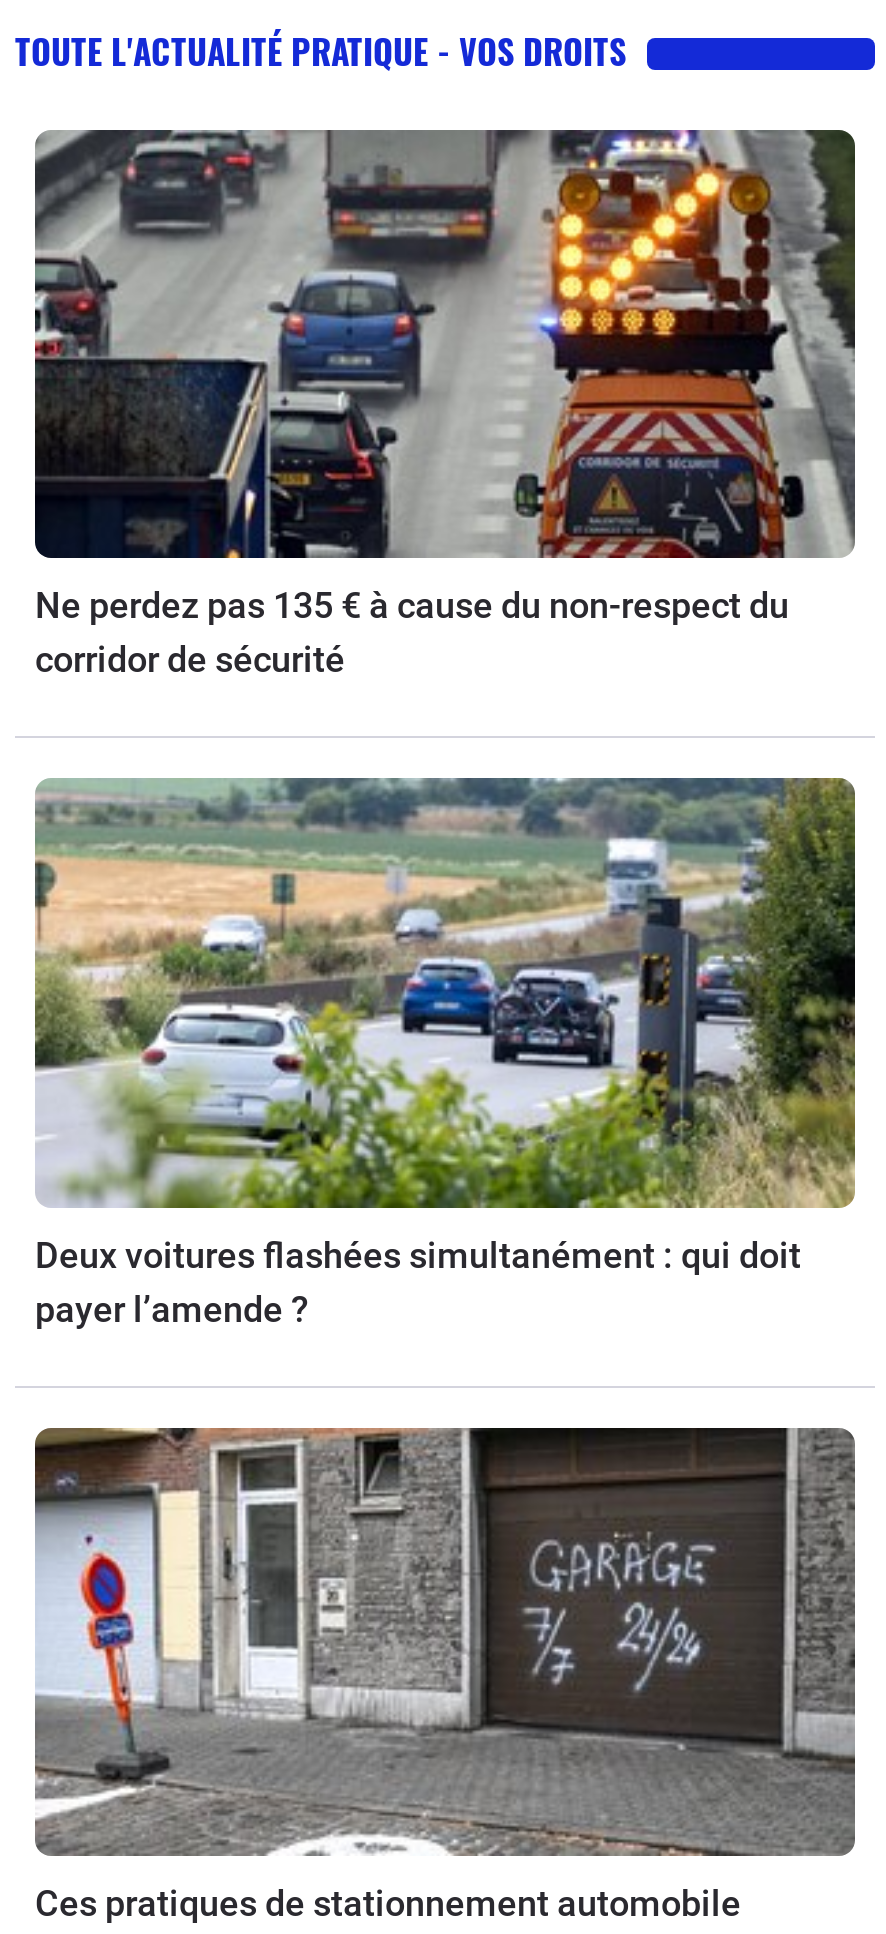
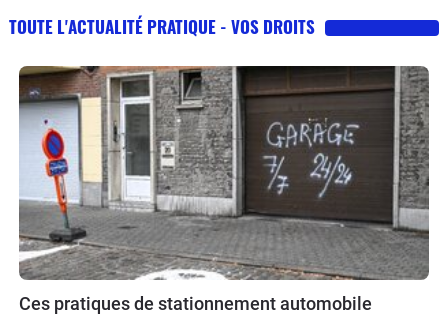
- [image]
- Ne perdez pas 135 € à cause du non-respect du
- corridor de sécurité

- [image]
- Deux voitures flashées simultanément : qui doit
- payer l’amende ?
